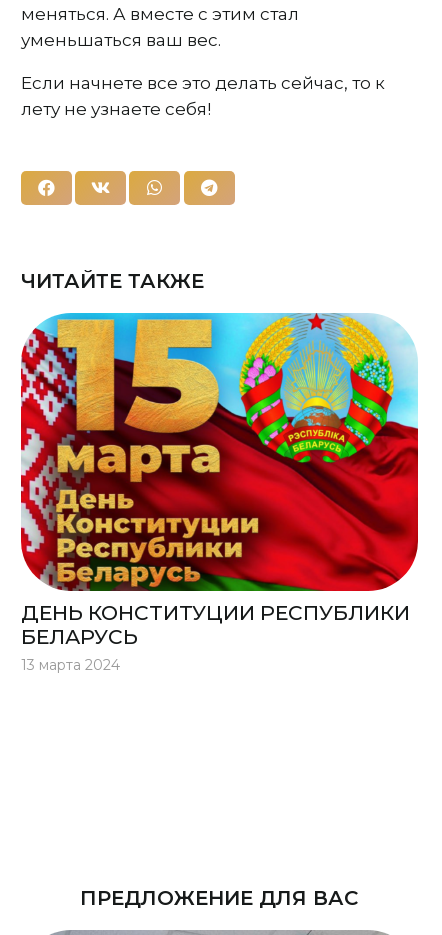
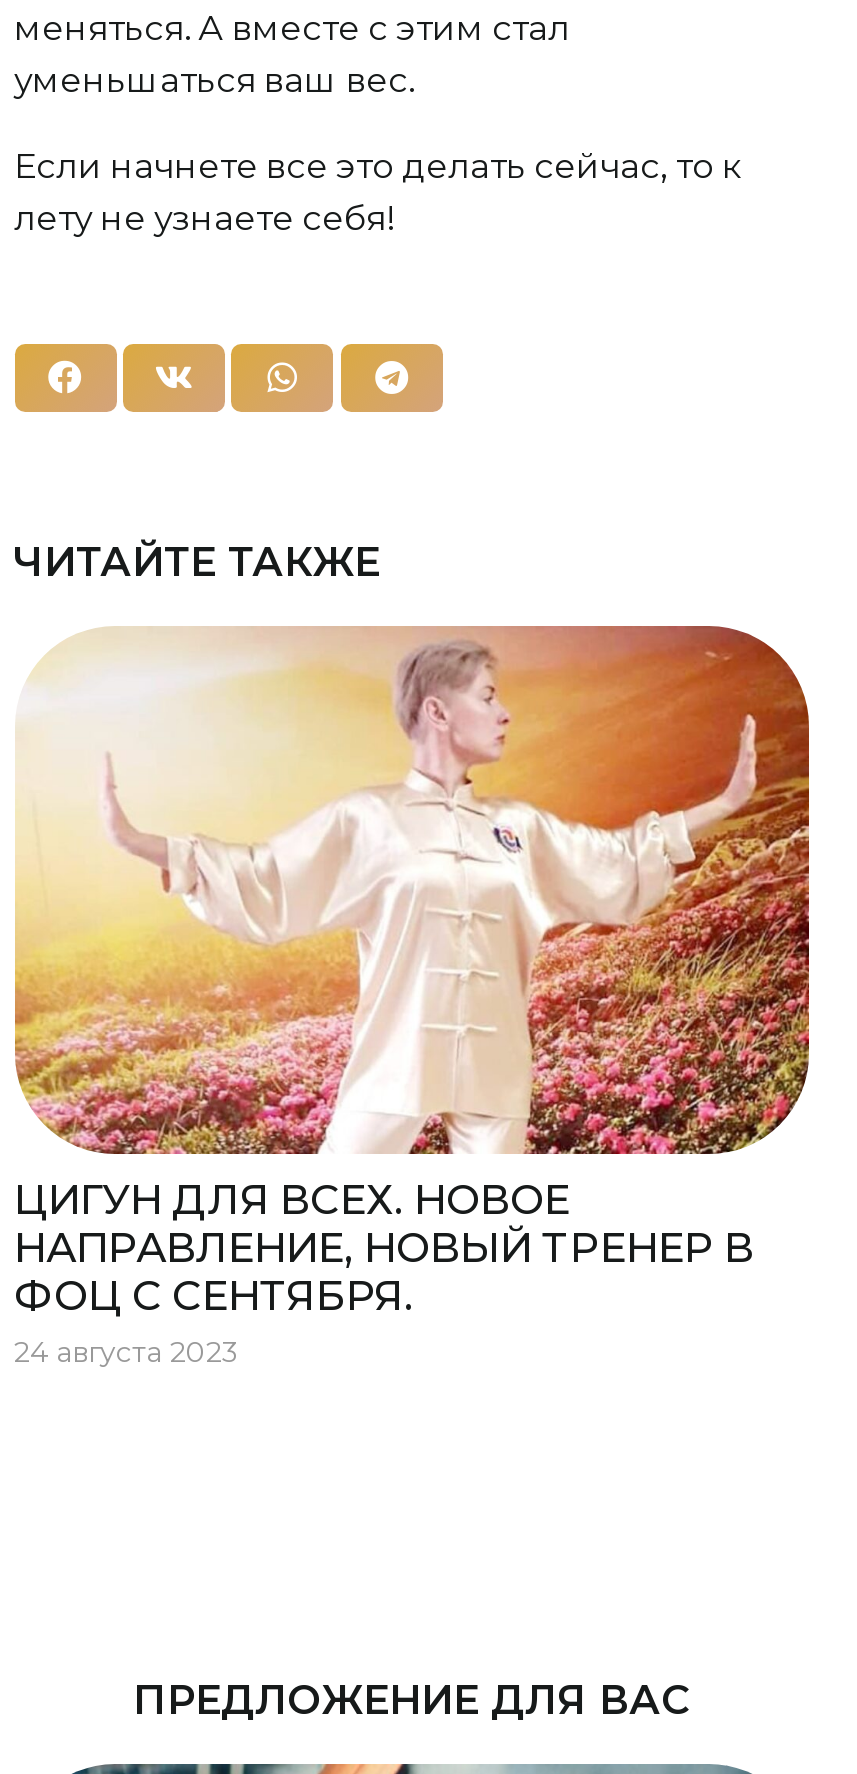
- [image]
+ [image]

- ДЕНЬ КОНСТИТУЦИИ РЕСПУБЛИКИ
- БЕЛАРУСЬ
- 13 марта 2024
+ ЦИГУН ДЛЯ ВСЕХ. НОВОЕ
+ НАПРАВЛЕНИЕ, НОВЫЙ ТРЕНЕР В
+ ФОЦ С СЕНТЯБРЯ.
+ 24 августа 2023
